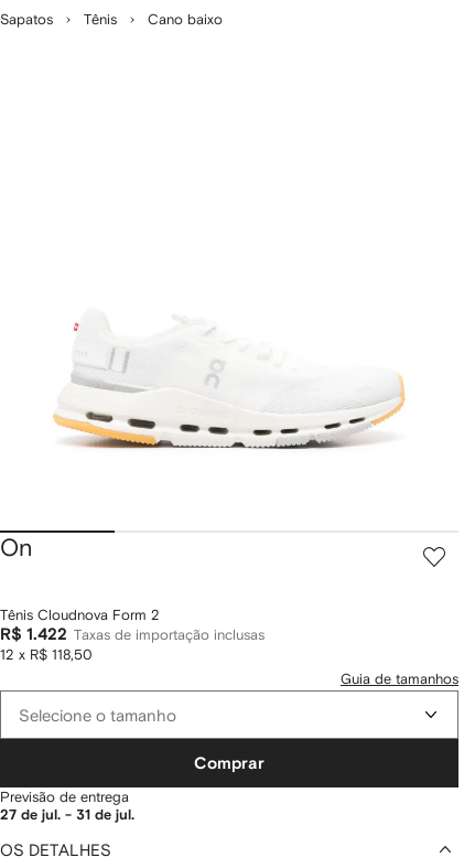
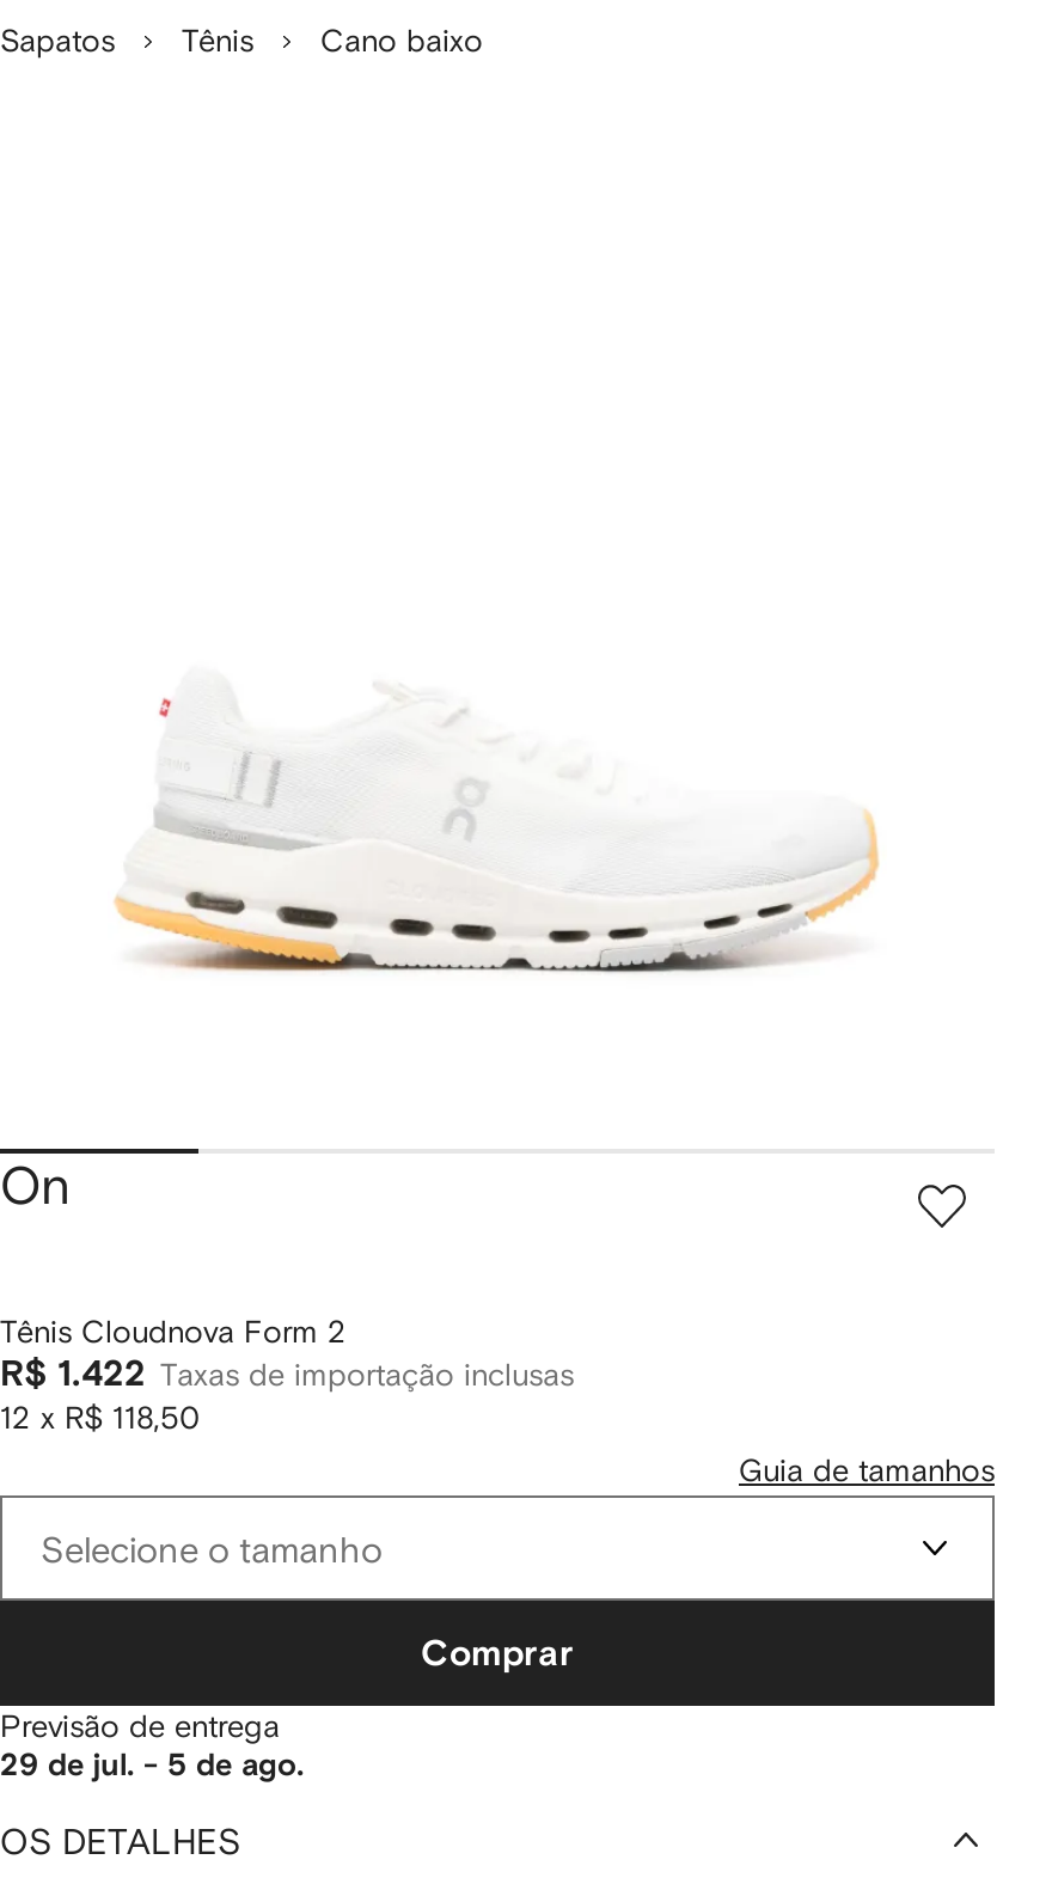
- 27 de jul. - 31 de jul.
+ 29 de jul. - 5 de ago.
